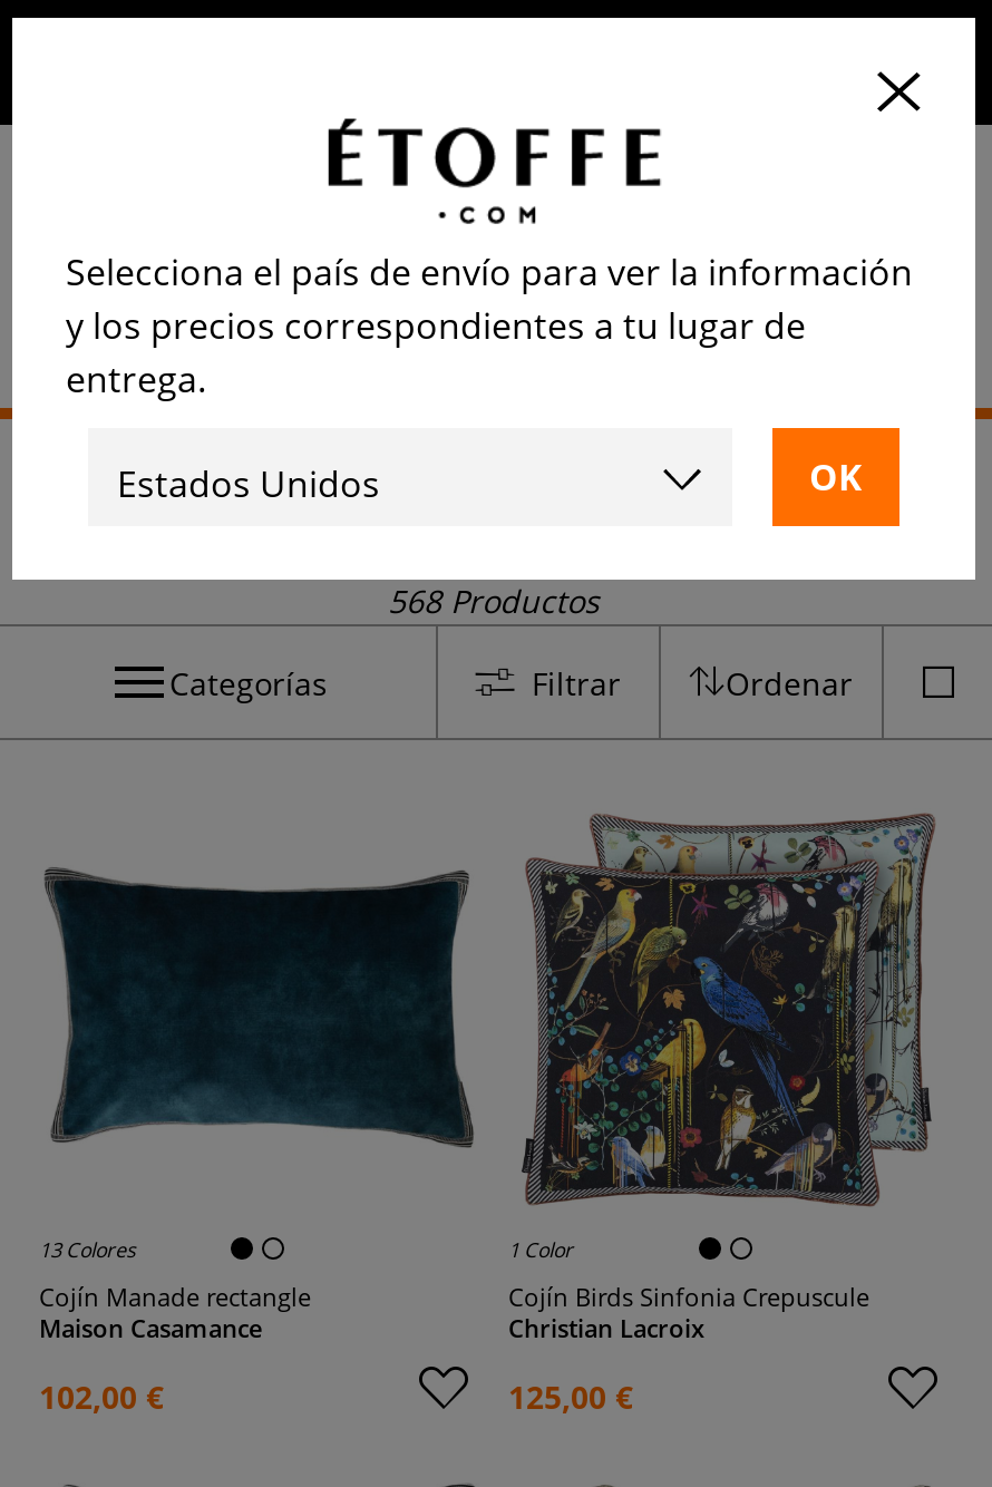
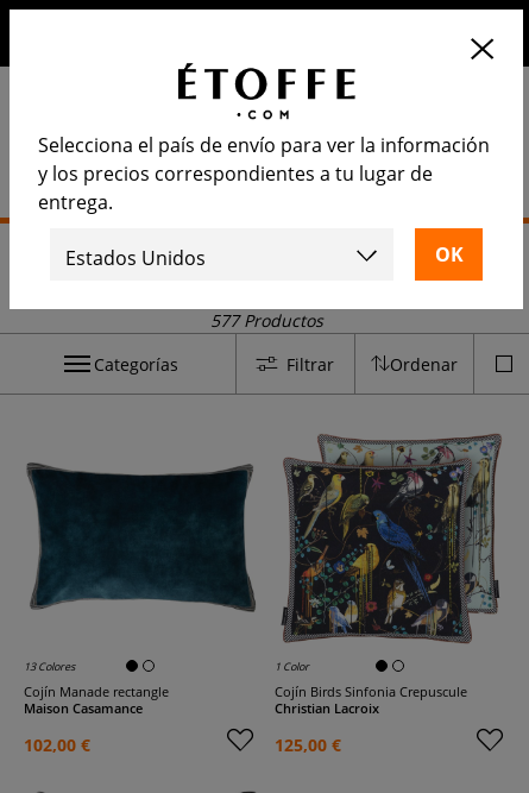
- 568 Productos
+ 577 Productos
